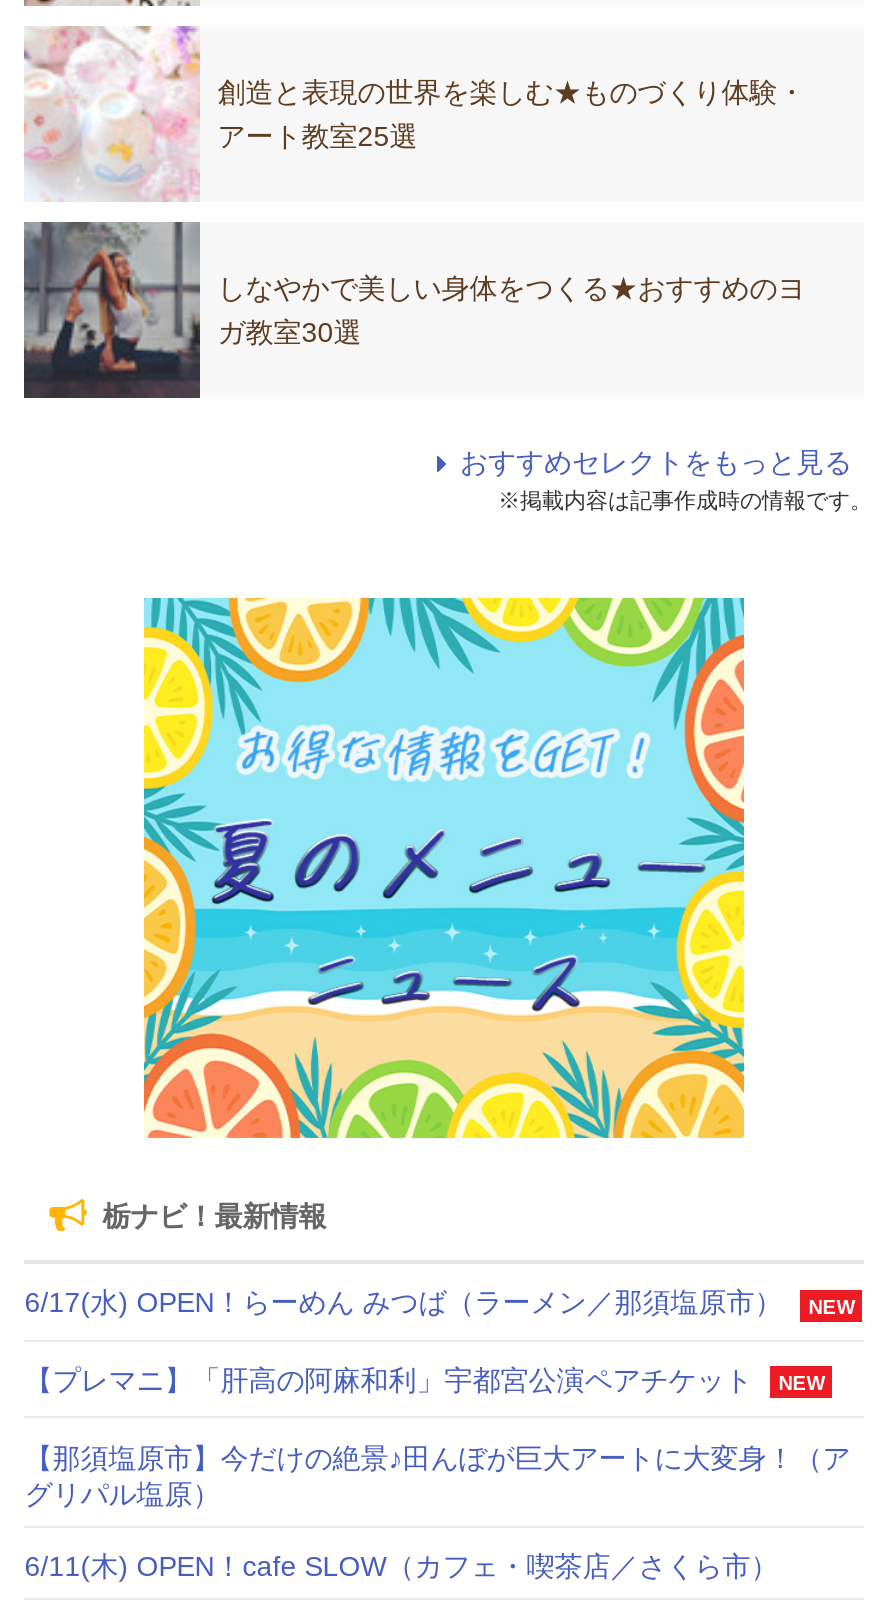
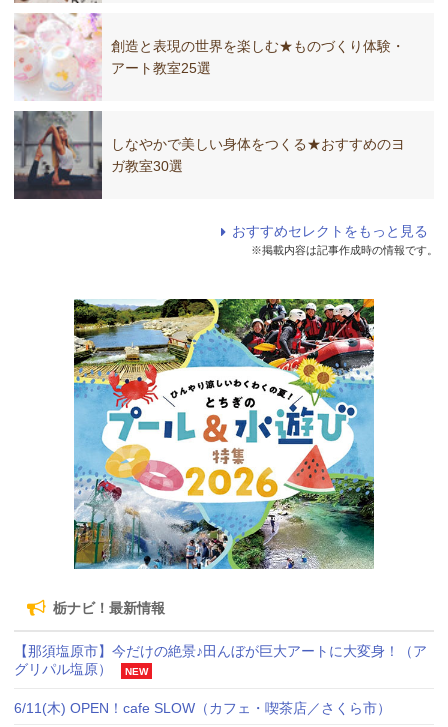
- [image]
+ [image]

- 6/17(水) OPEN！らーめん みつば（ラーメン／那須塩原市）
- NEW
- 【プレマニ】「肝高の阿麻和利」宇都宮公演ペアチケット
- NEW

+ NEW
